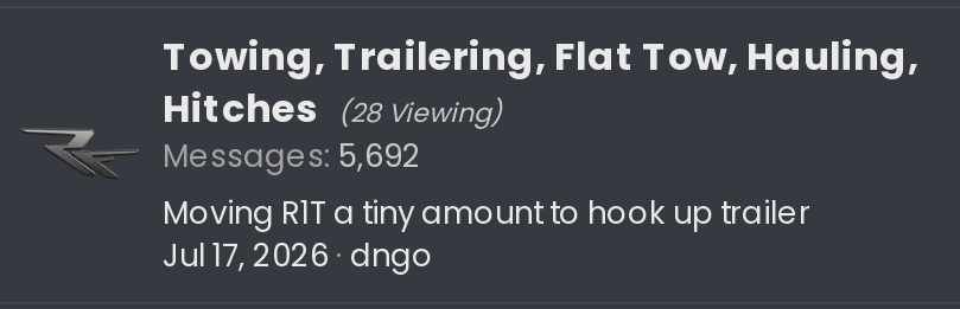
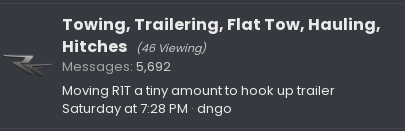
- Hitches (28 Viewing)
+ Hitches (46 Viewing)

- Jul 17, 2026 dngo
+ Saturday at 7:28 PM dngo
